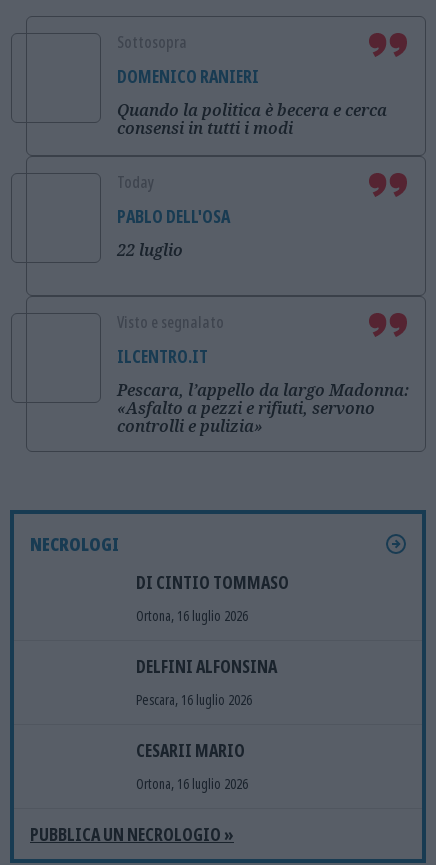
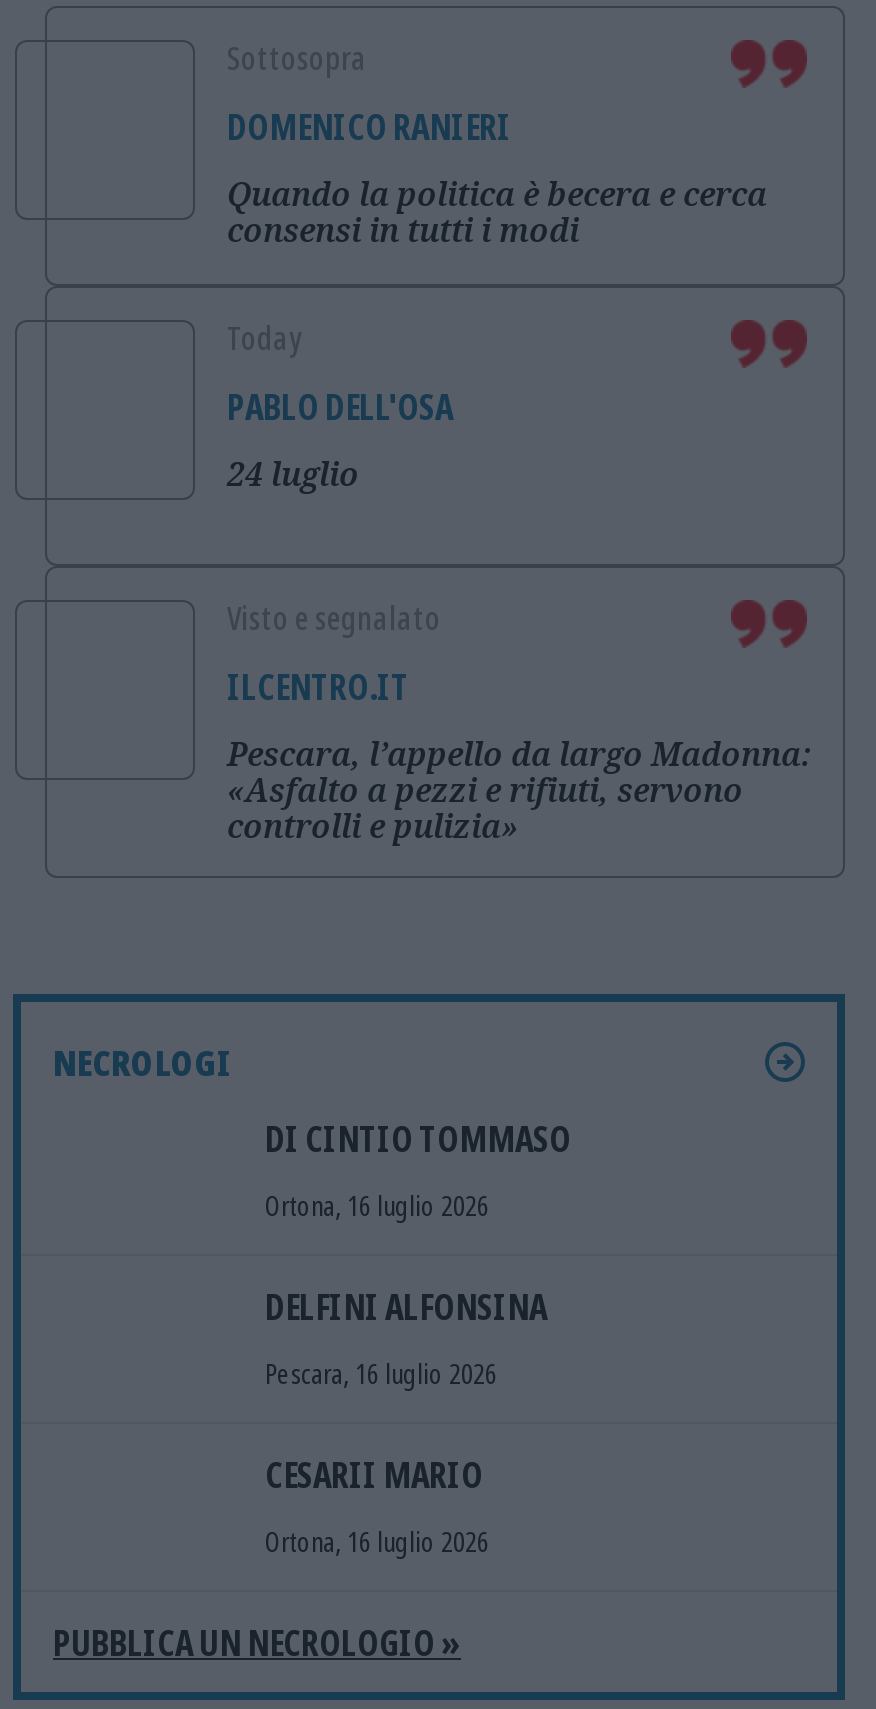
- 22 luglio
+ 24 luglio
